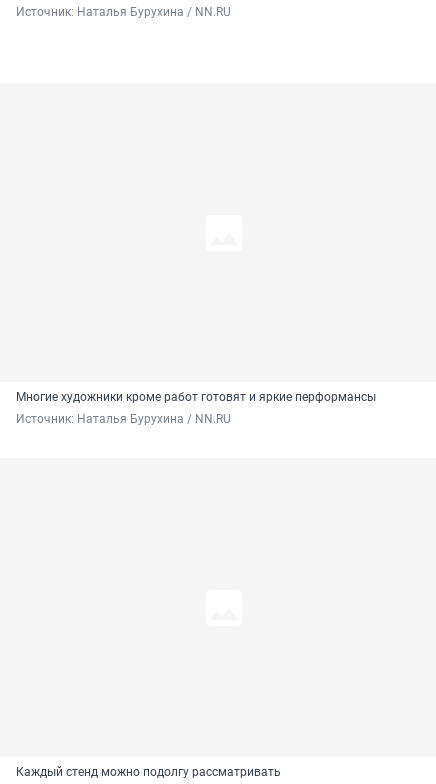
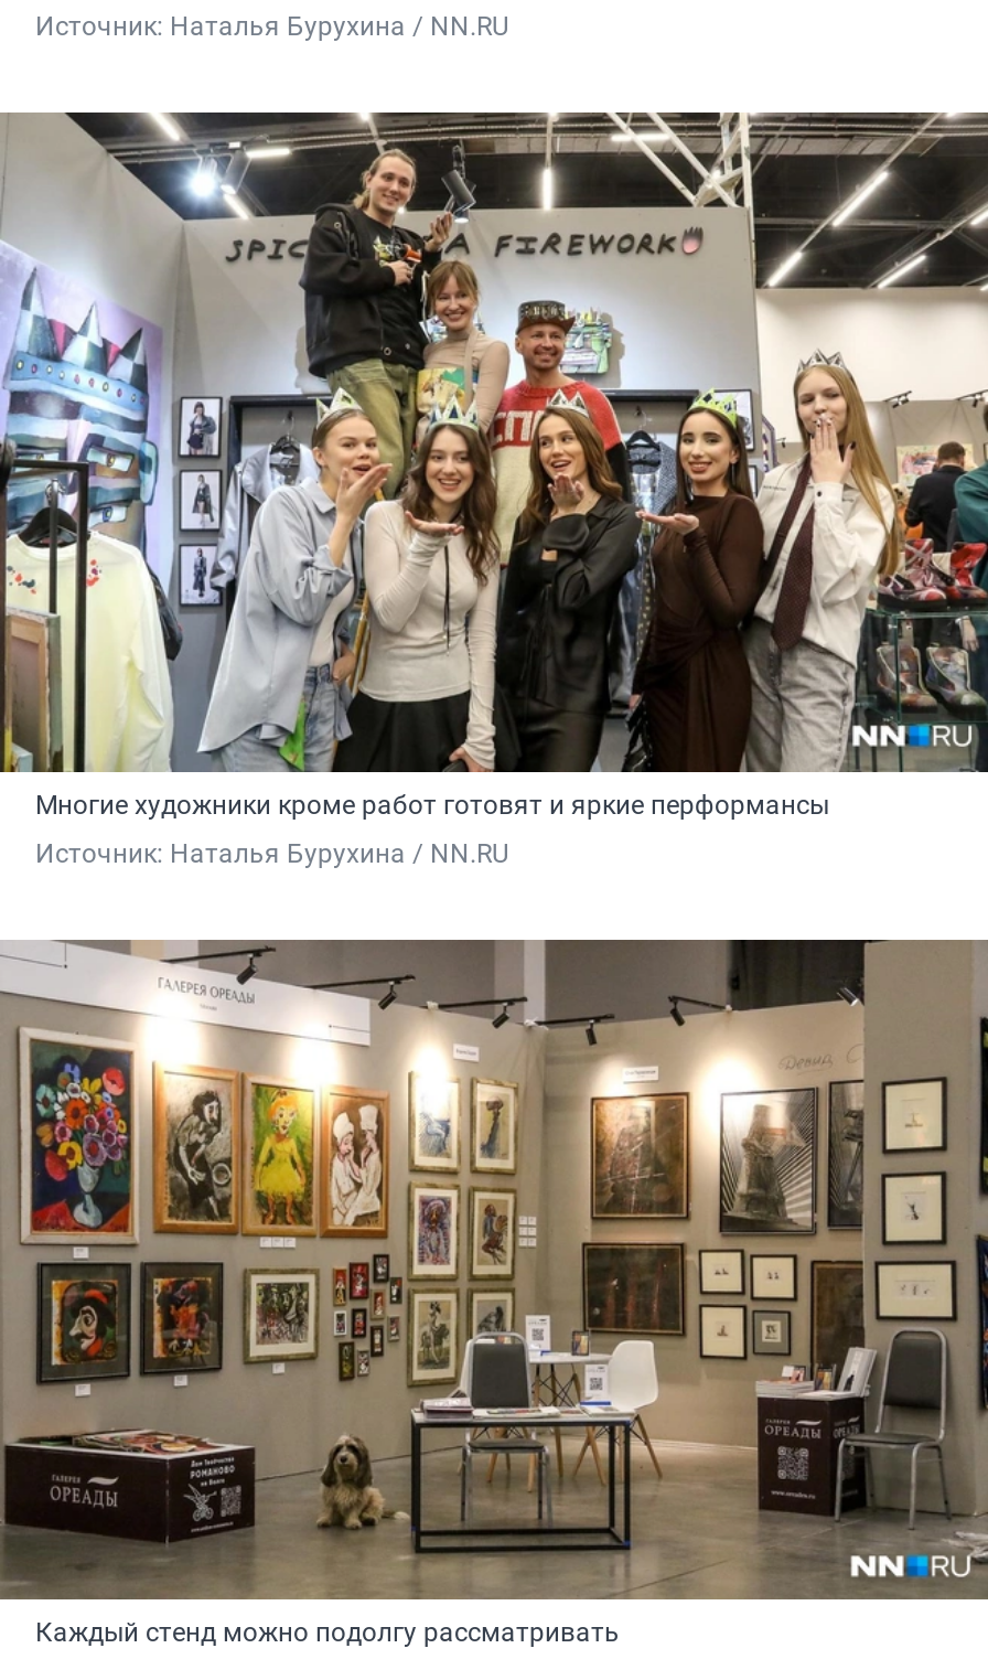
+ [image]

+ [image]
